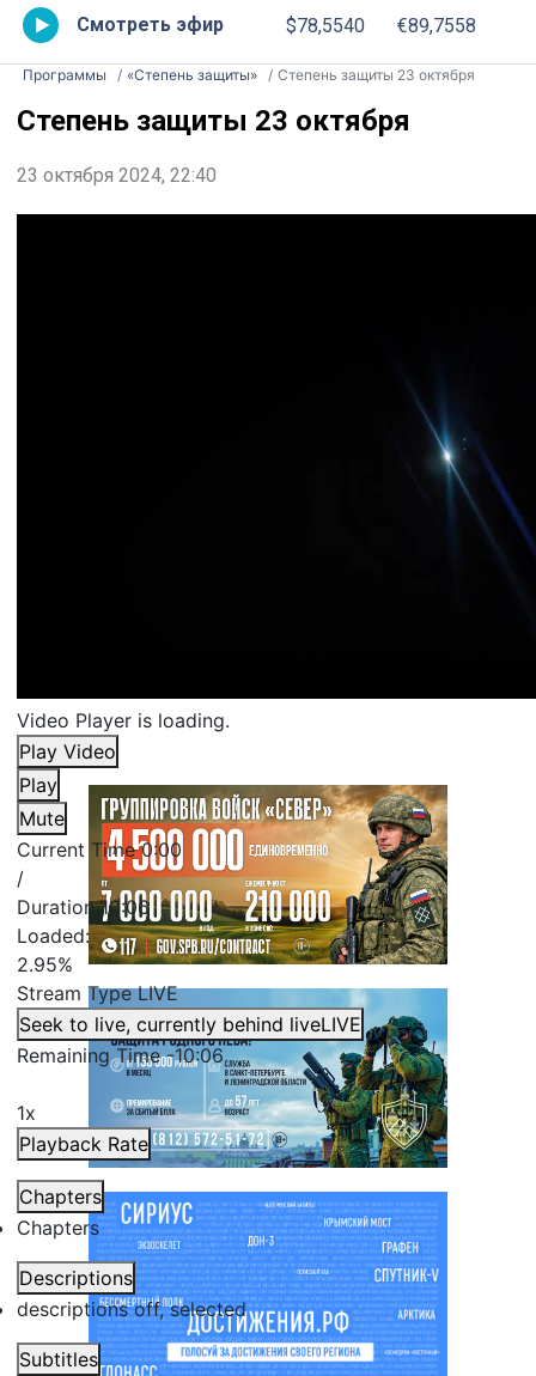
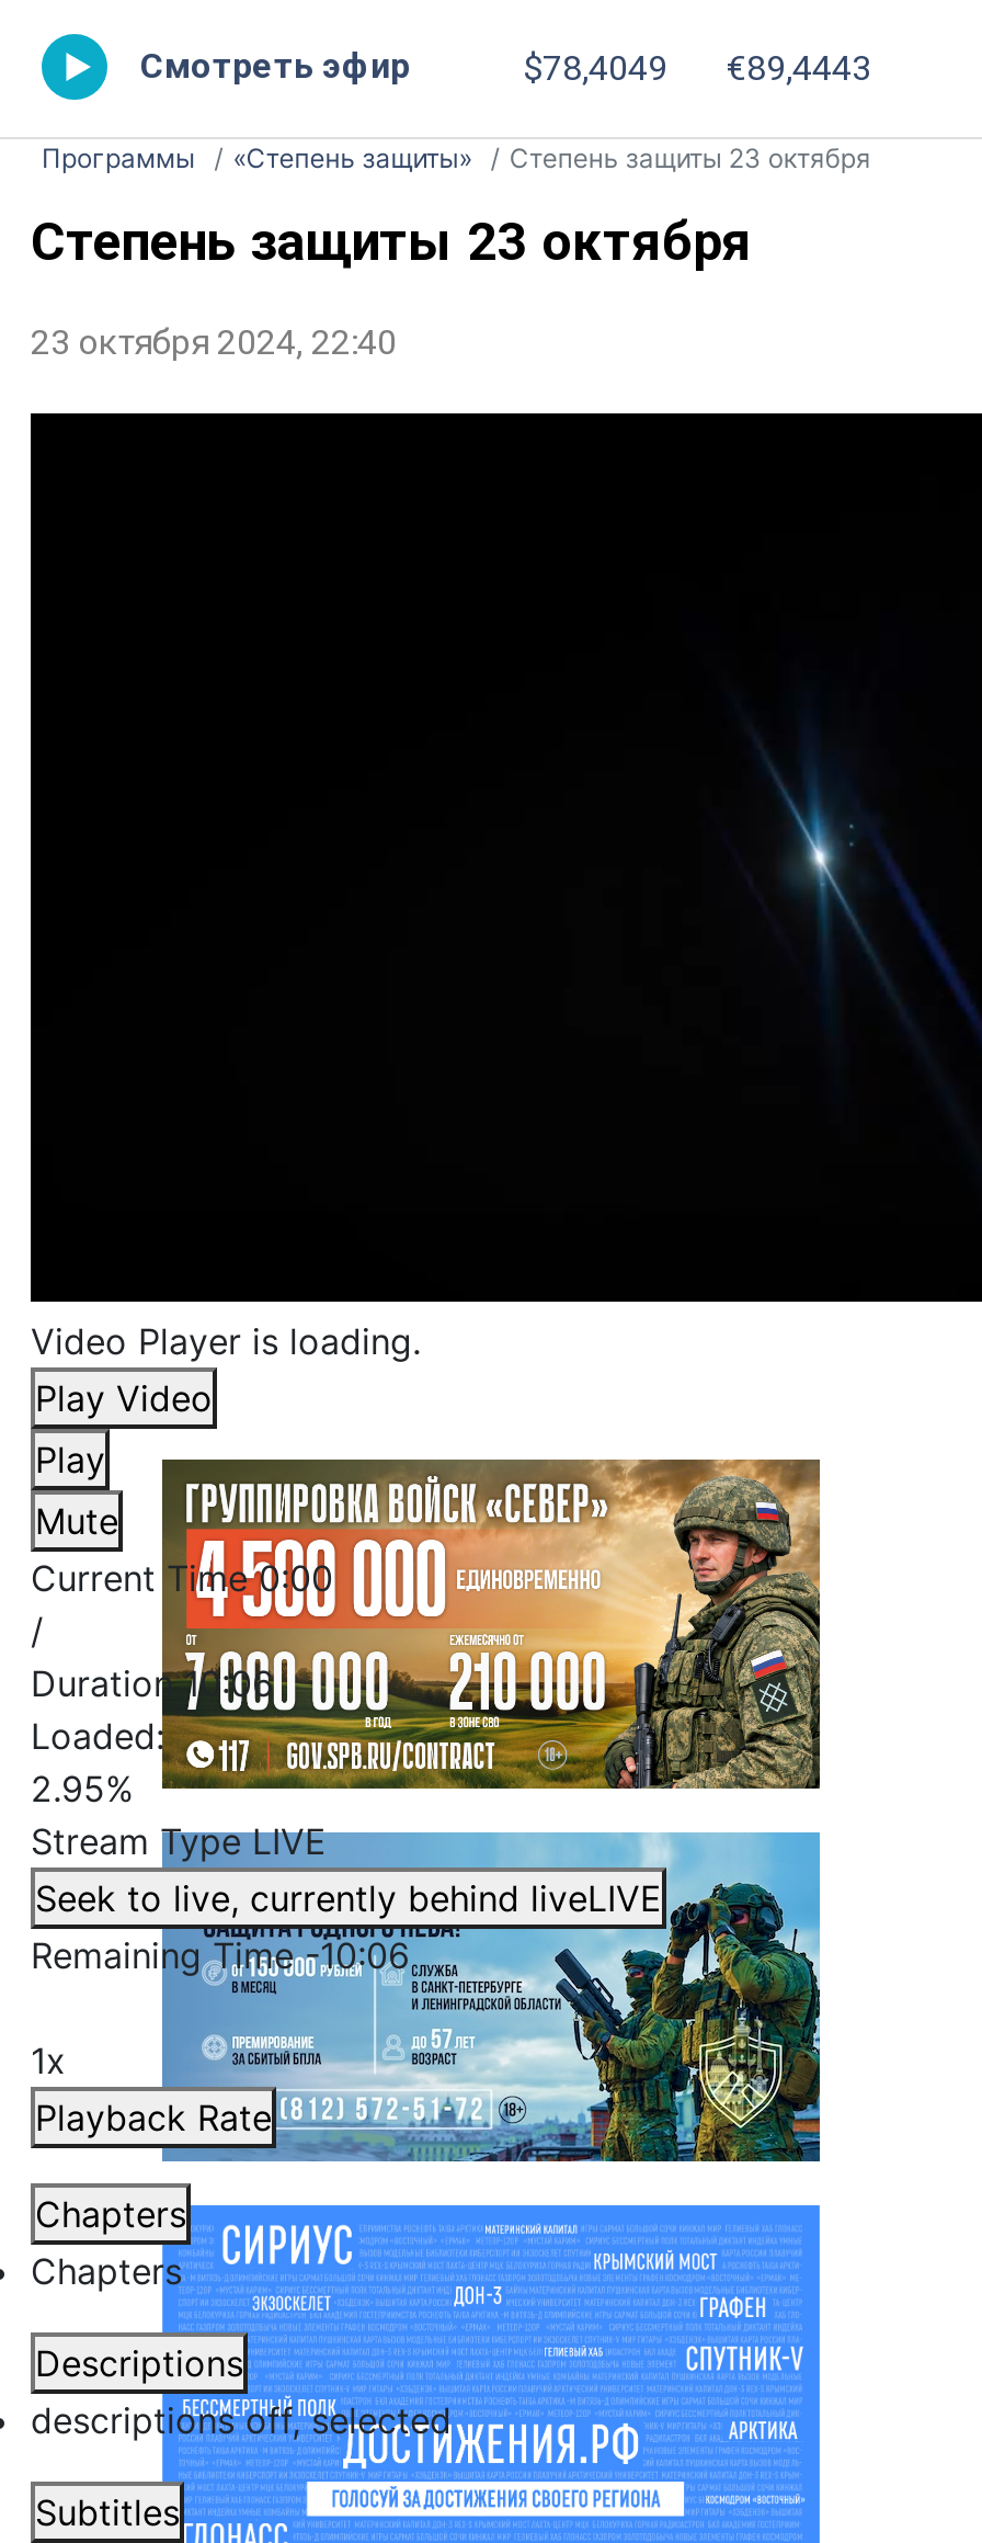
- $78,5540
+ $78,4049

- €89,7558
+ €89,4443
